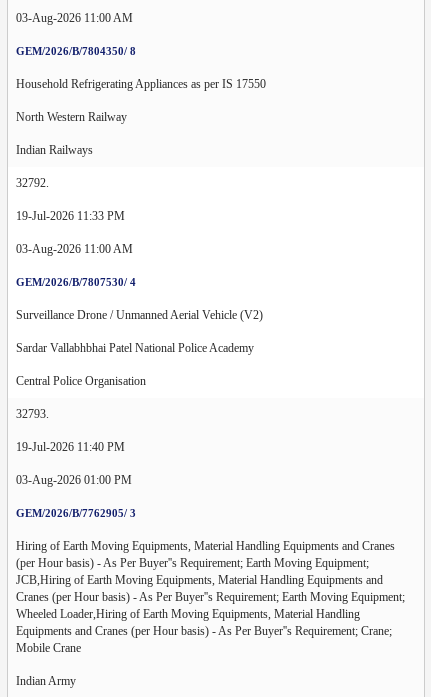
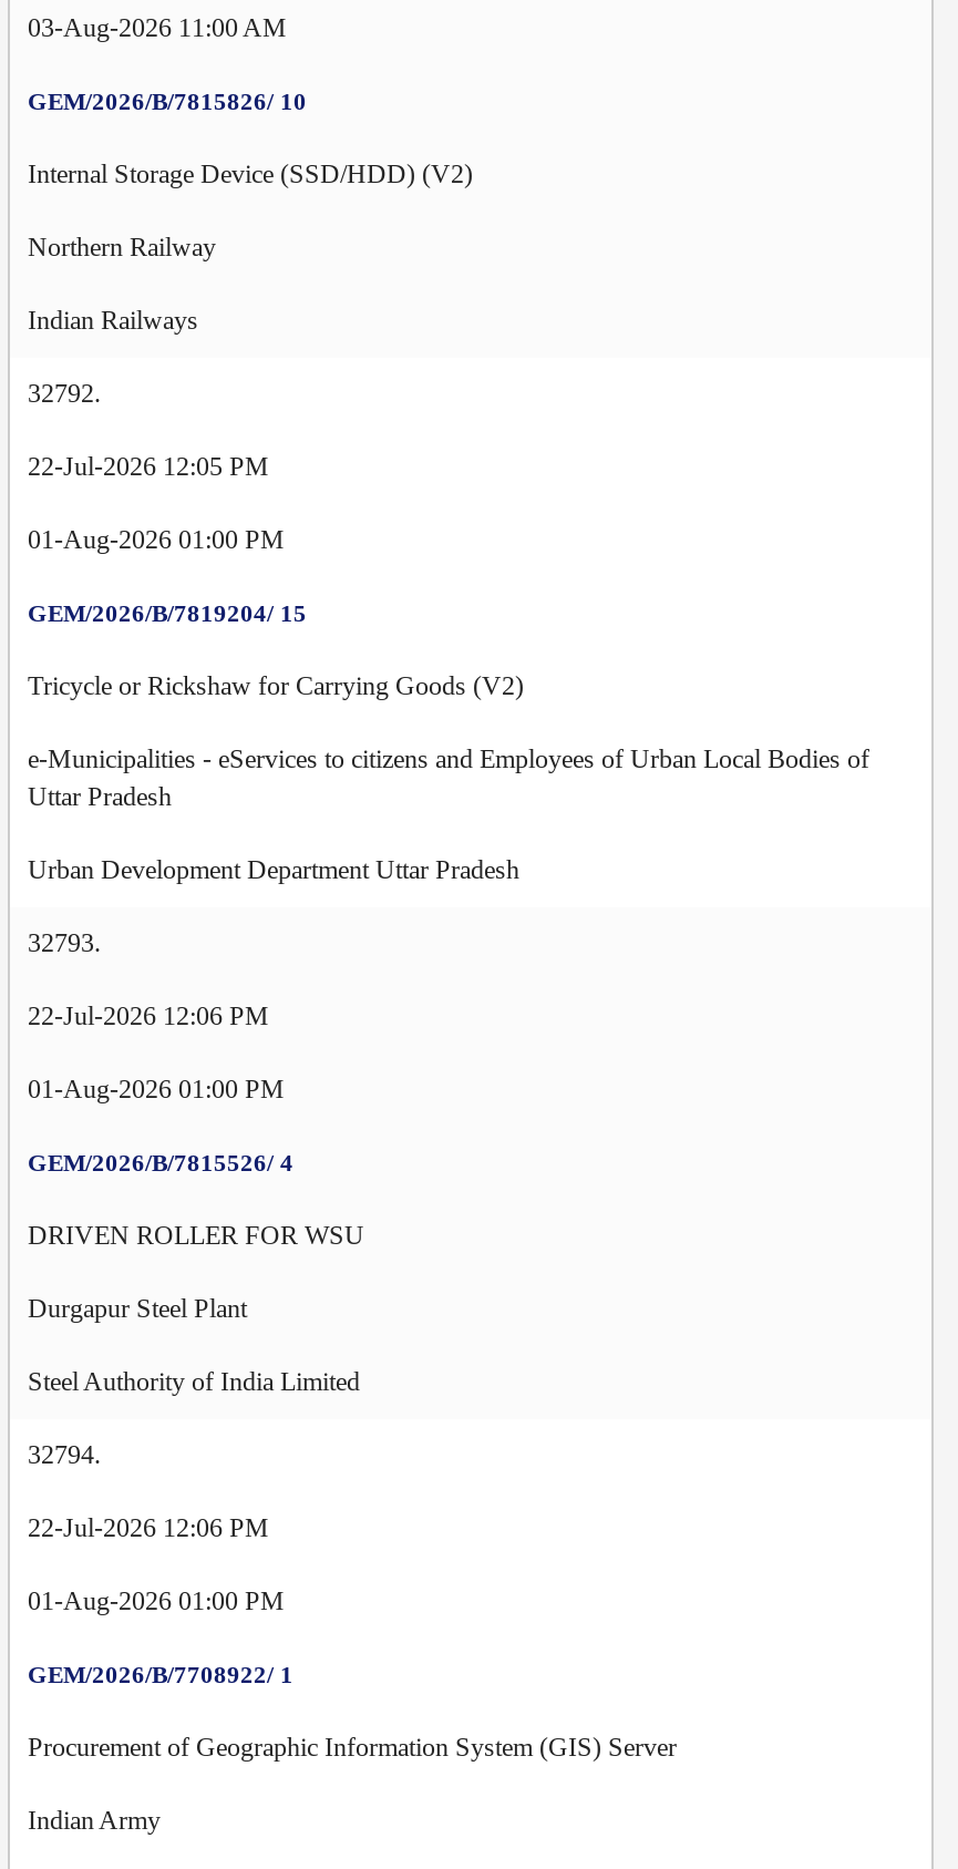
- GEM/2026/B/7804350/ 8
+ GEM/2026/B/7815826/ 10

- Household Refrigerating Appliances as per IS 17550
+ Internal Storage Device (SSD/HDD) (V2)

- North Western Railway
+ Northern Railway

- 19-Jul-2026 11:33 PM
+ 22-Jul-2026 12:05 PM

- 03-Aug-2026 11:00 AM
+ 01-Aug-2026 01:00 PM

- GEM/2026/B/7807530/ 4
+ GEM/2026/B/7819204/ 15

- Surveillance Drone / Unmanned Aerial Vehicle (V2)
+ Tricycle or Rickshaw for Carrying Goods (V2)

- Sardar Vallabhbhai Patel National Police Academy
+ e-Municipalities - eServices to citizens and Employees of Urban Local Bodies of
+ Uttar Pradesh

- Central Police Organisation
+ Urban Development Department Uttar Pradesh

- 19-Jul-2026 11:40 PM
- 03-Aug-2026 01:00 PM
- GEM/2026/B/7762905/ 3
- Hiring of Earth Moving Equipments, Material Handling Equipments and Cranes
- (per Hour basis) - As Per Buyer''s Requirement; Earth Moving Equipment;
- JCB,Hiring of Earth Moving Equipments, Material Handling Equipments and
- Cranes (per Hour basis) - As Per Buyer''s Requirement; Earth Moving Equipment;
- Wheeled Loader,Hiring of Earth Moving Equipments, Material Handling
- Equipments and Cranes (per Hour basis) - As Per Buyer''s Requirement; Crane;
- Mobile Crane
+ 22-Jul-2026 12:06 PM
+ 01-Aug-2026 01:00 PM
+ GEM/2026/B/7815526/ 4
+ DRIVEN ROLLER FOR WSU
+ Durgapur Steel Plant
+ Steel Authority of India Limited
+ 32794.
+ 22-Jul-2026 12:06 PM
+ 01-Aug-2026 01:00 PM
+ GEM/2026/B/7708922/ 1
+ Procurement of Geographic Information System (GIS) Server
